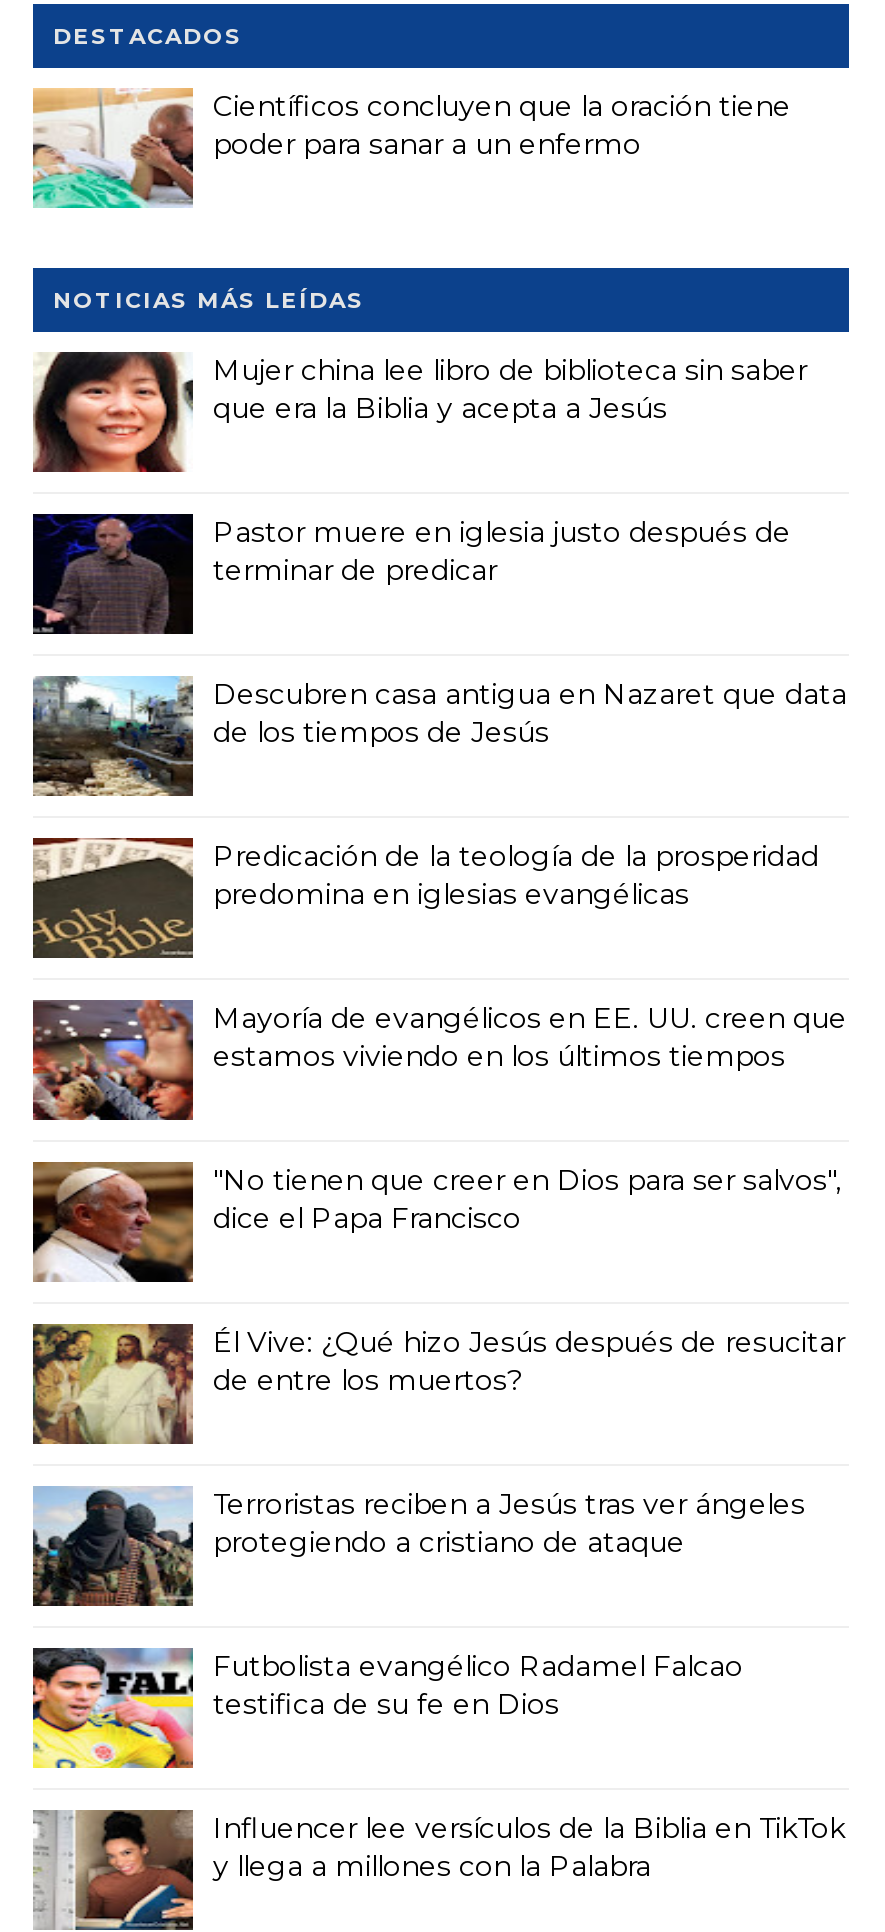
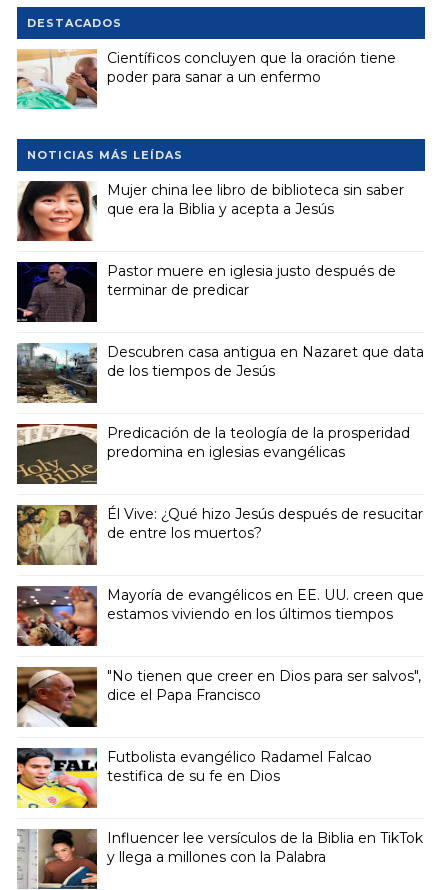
moved down: [image] | Mayoría de evangélicos en EE. UU. creen que | estamos viviendo en los últimos tiempos | "No tienen que creer en Dios para ser salvos", | dice el Papa Francisco

moved up: [image] | Él Vive: ¿Qué hizo Jesús después de resucitar | de entre los muertos?

- [image]
- Terroristas reciben a Jesús tras ver ángeles
- protegiendo a cristiano de ataque
